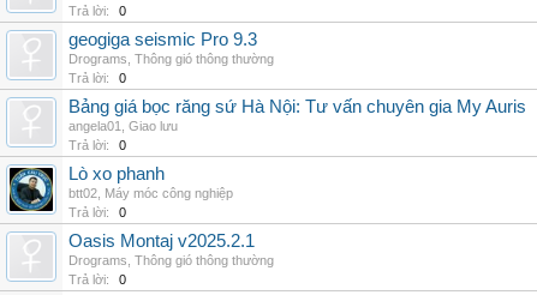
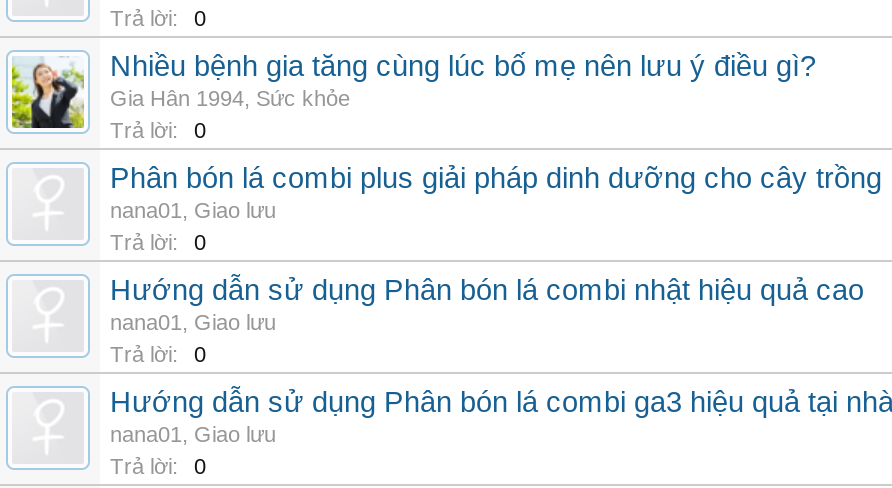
+ [image]

- geogiga seismic Pro 9.3
- Drograms, Thông gió thông thường
+ Nhiều bệnh gia tăng cùng lúc bố mẹ nên lưu ý điều gì?
+ Gia Hân 1994, Sức khỏe

- Bảng giá bọc răng sứ Hà Nội: Tư vấn chuyên gia My Auris
- angela01, Giao lưu
+ Phân bón lá combi plus giải pháp dinh dưỡng cho cây trồng
+ nana01, Giao lưu

- [image]

- Lò xo phanh
- btt02, Máy móc công nghiệp
+ Hướng dẫn sử dụng Phân bón lá combi nhật hiệu quả cao
+ nana01, Giao lưu

- Oasis Montaj v2025.2.1
- Drograms, Thông gió thông thường
+ Hướng dẫn sử dụng Phân bón lá combi ga3 hiệu quả tại nhà
+ nana01, Giao lưu
